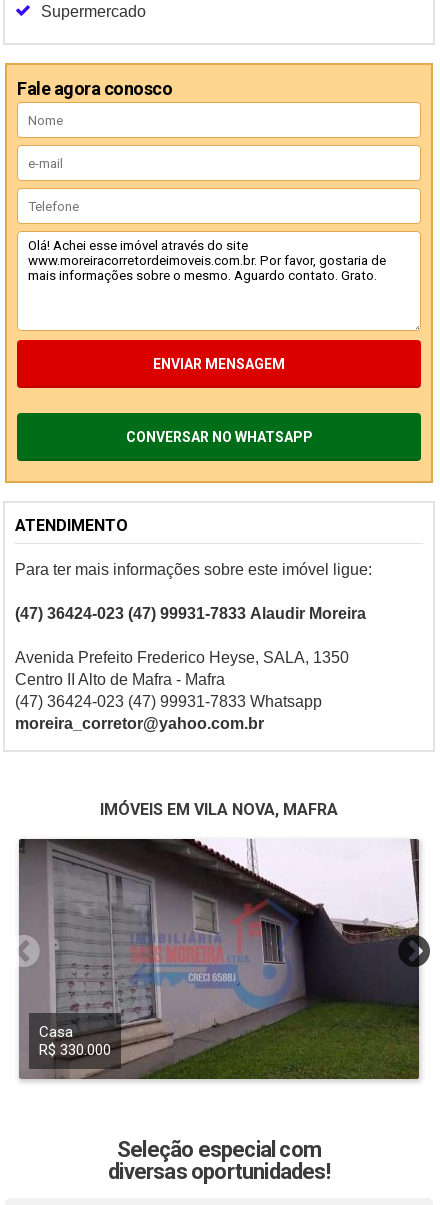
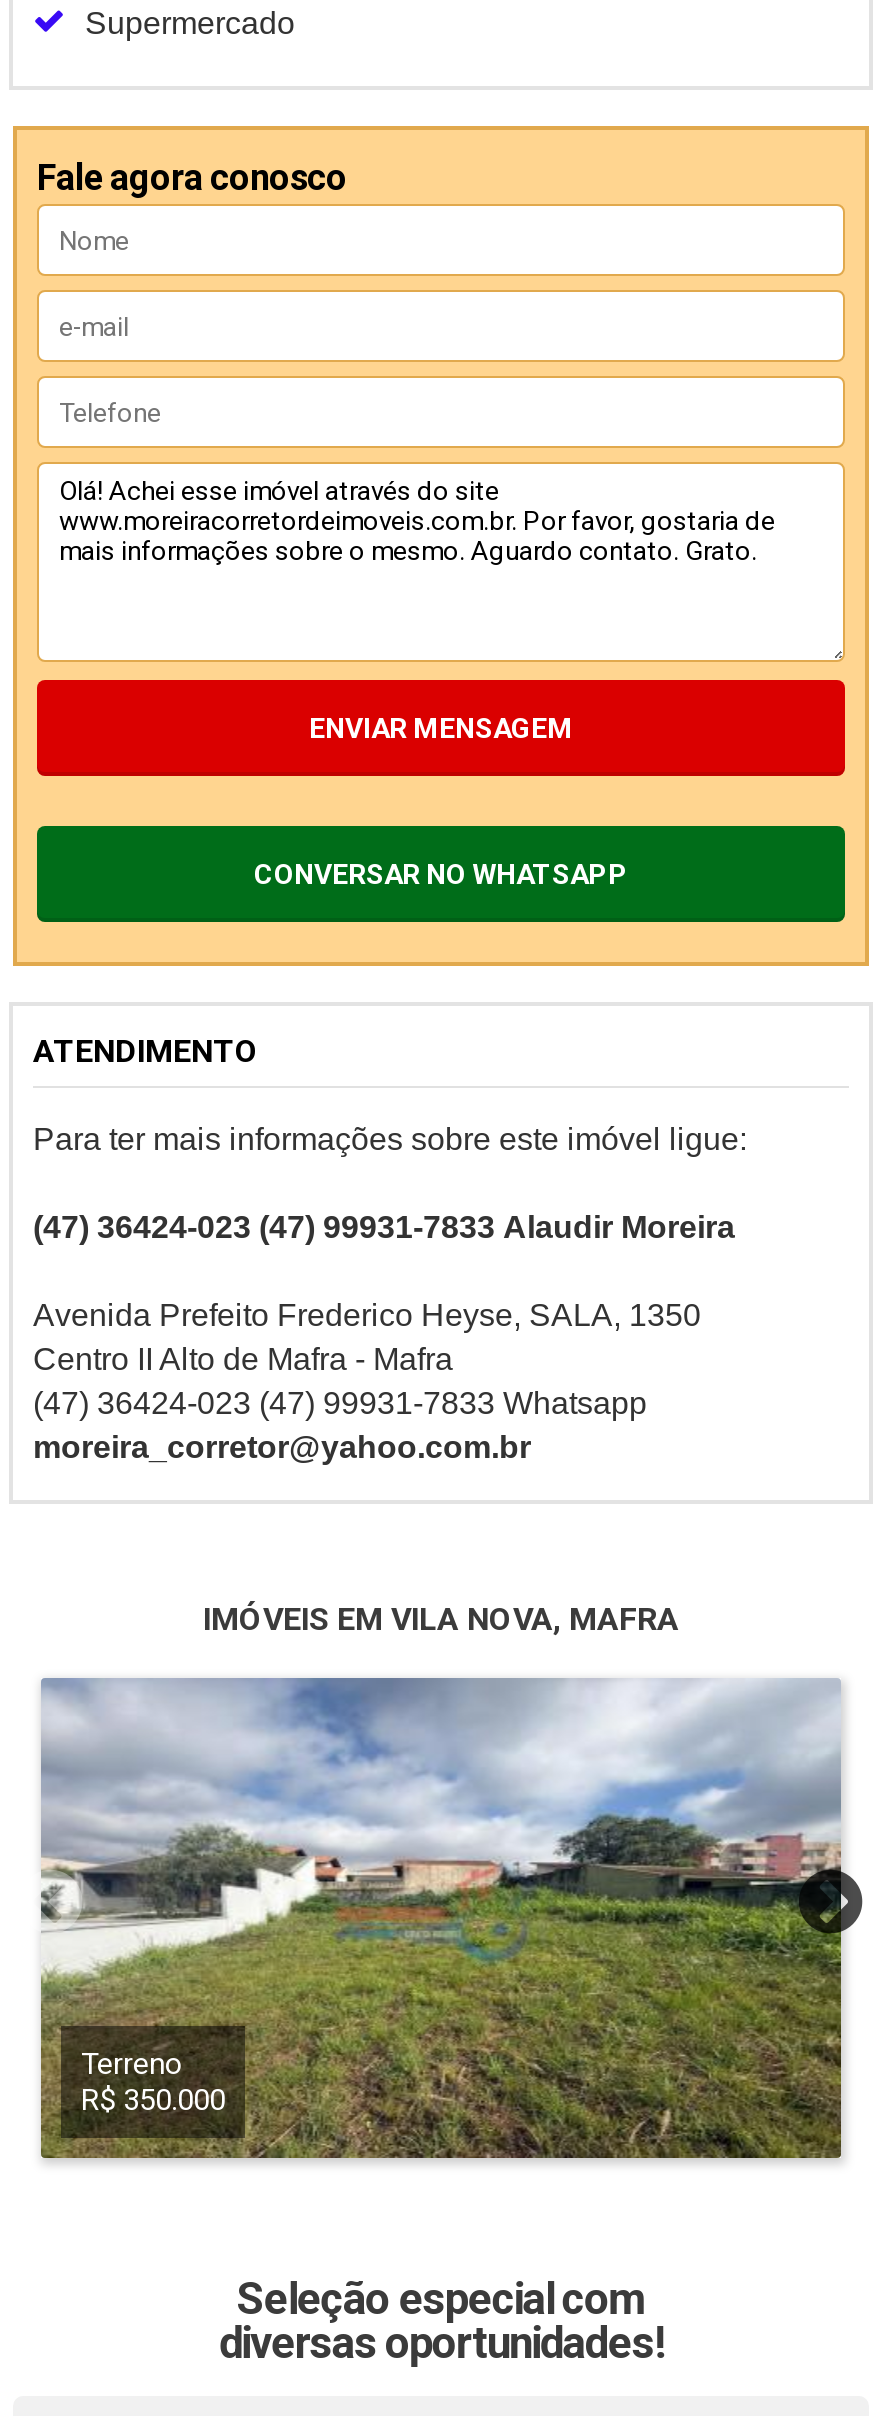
- [image]
- Casa
- R$ 330.000
+ [image]
+ Terreno
+ R$ 350.000
